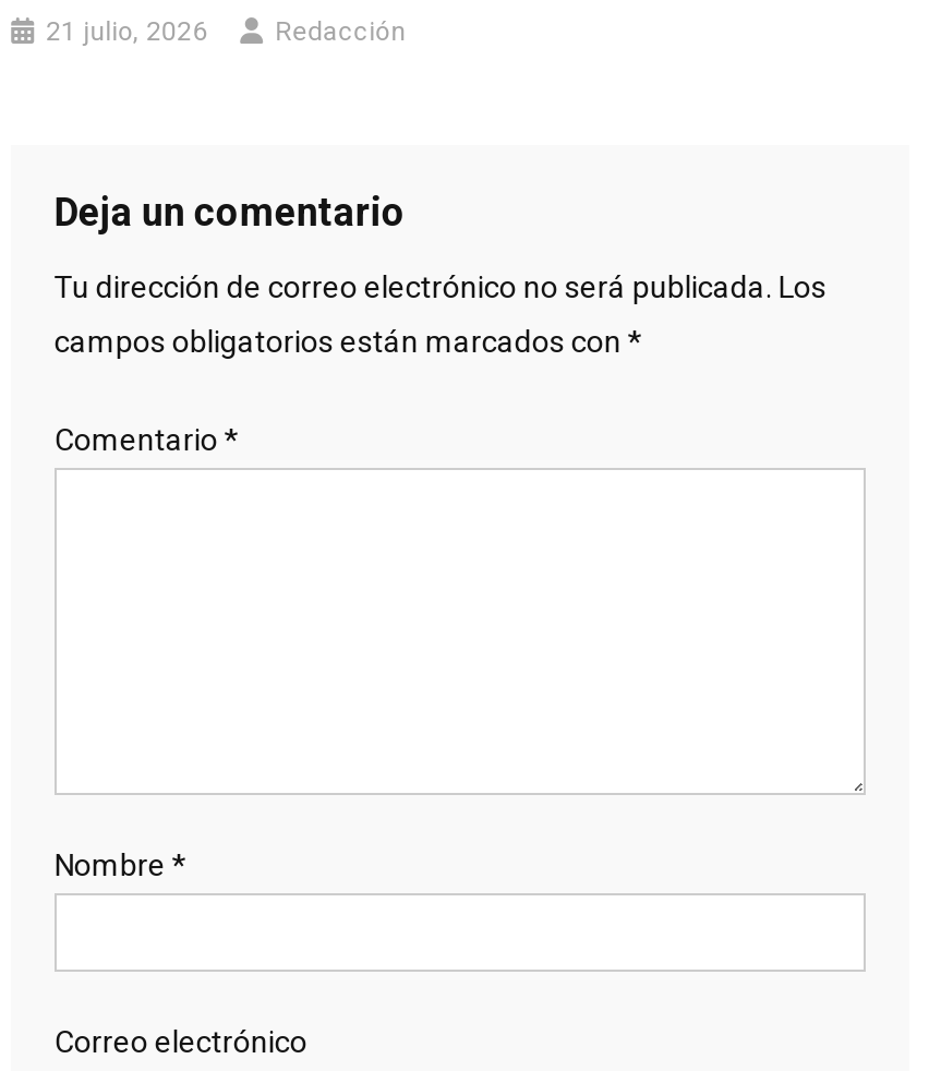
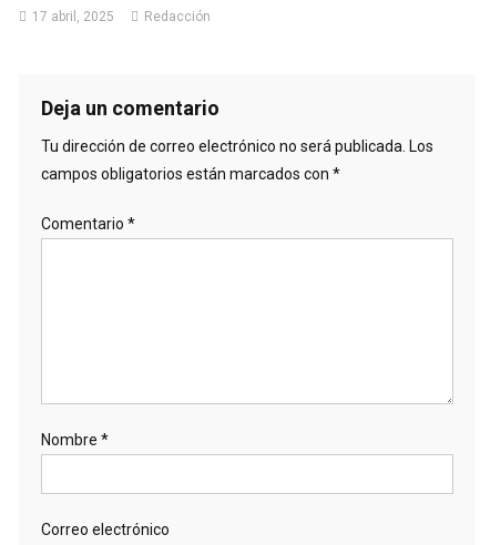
- 21 julio, 2026
+ 17 abril, 2025
